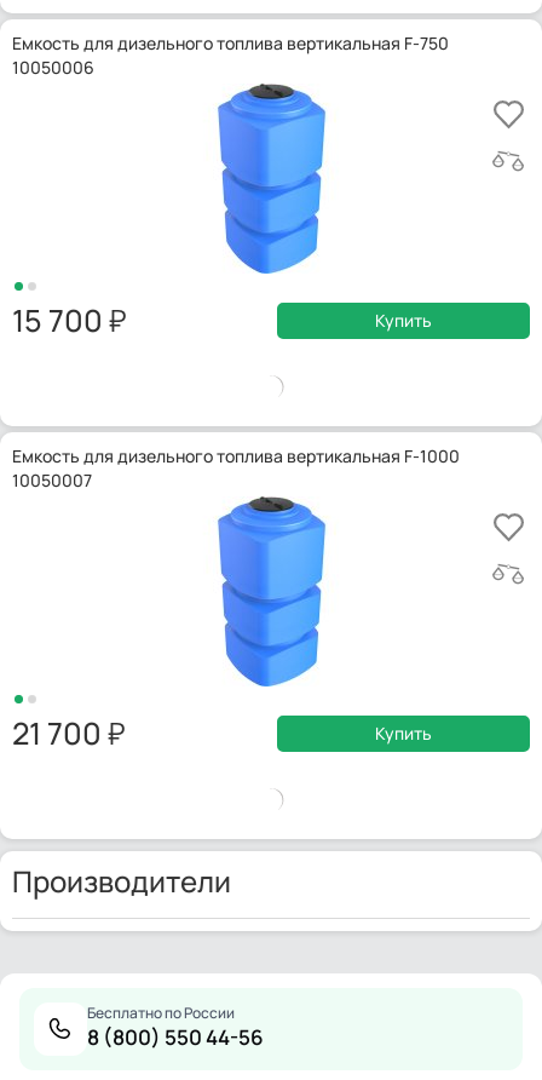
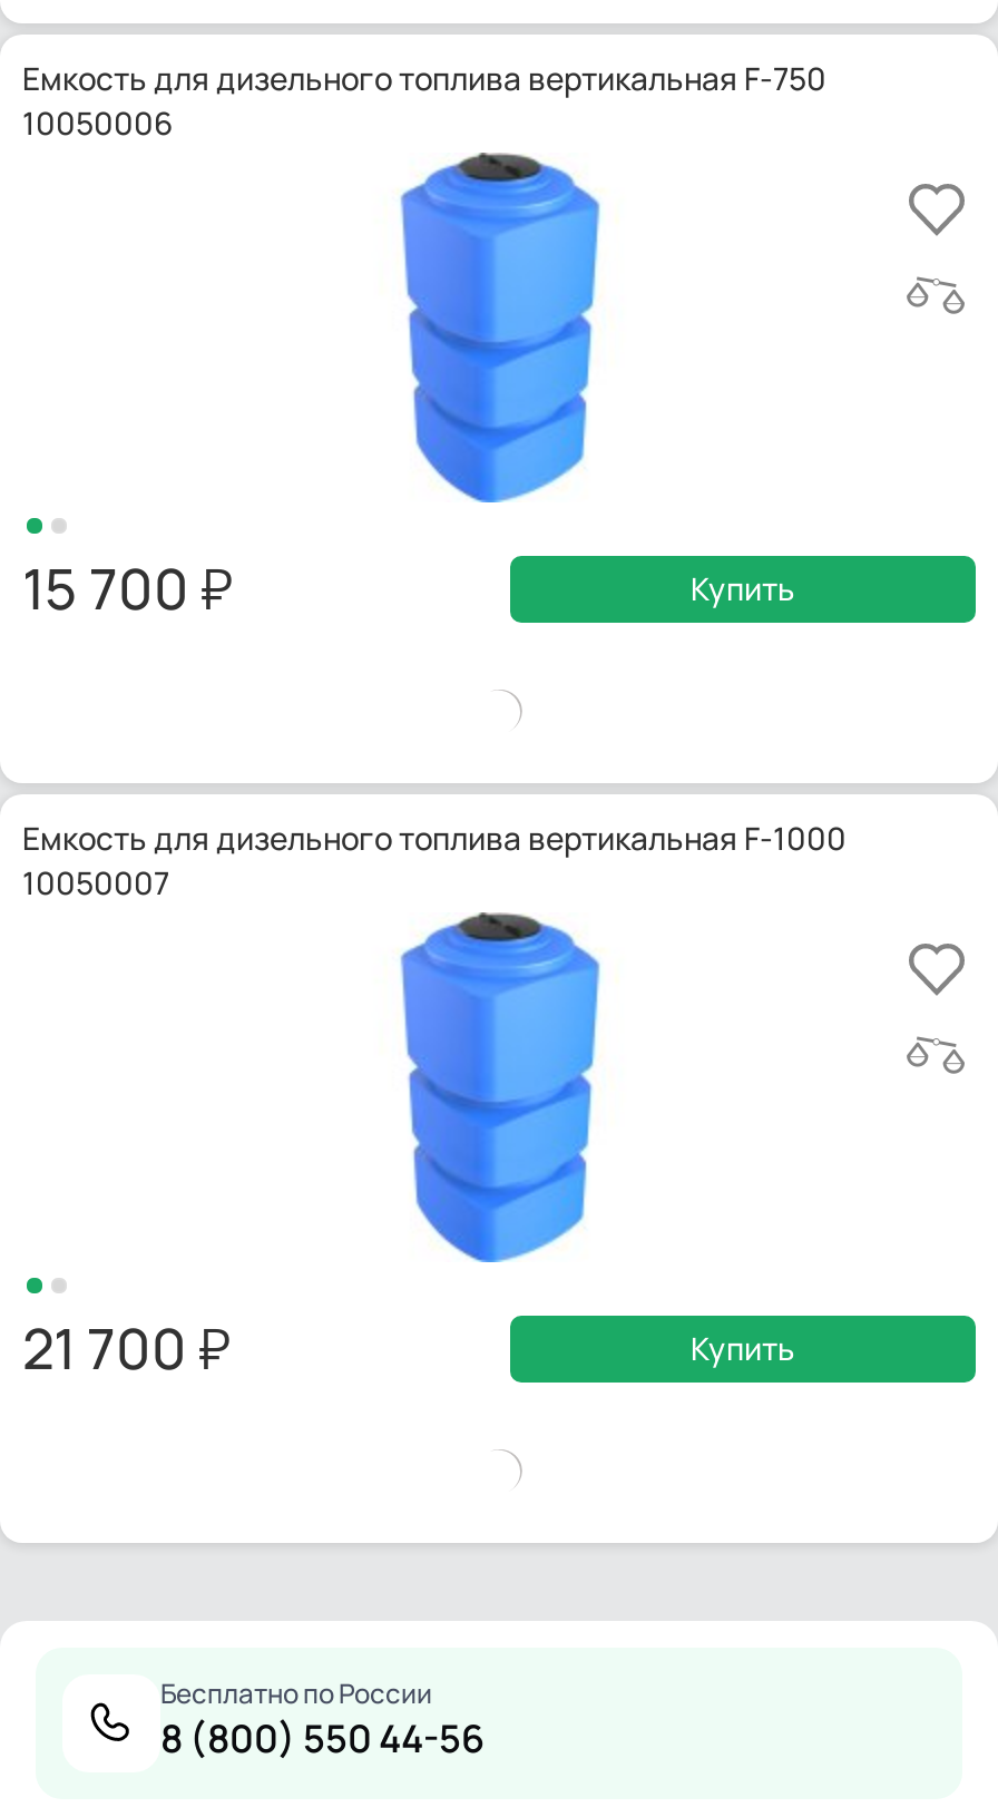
- Производители
